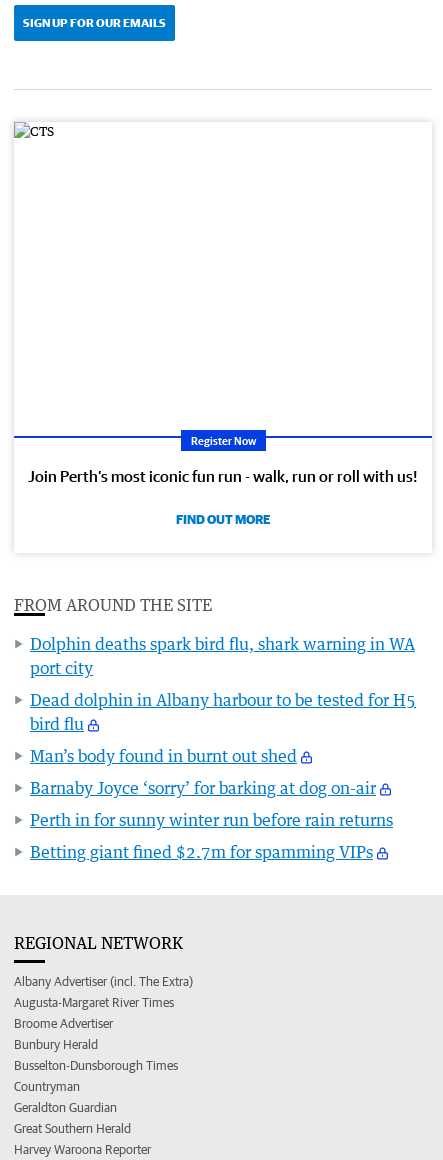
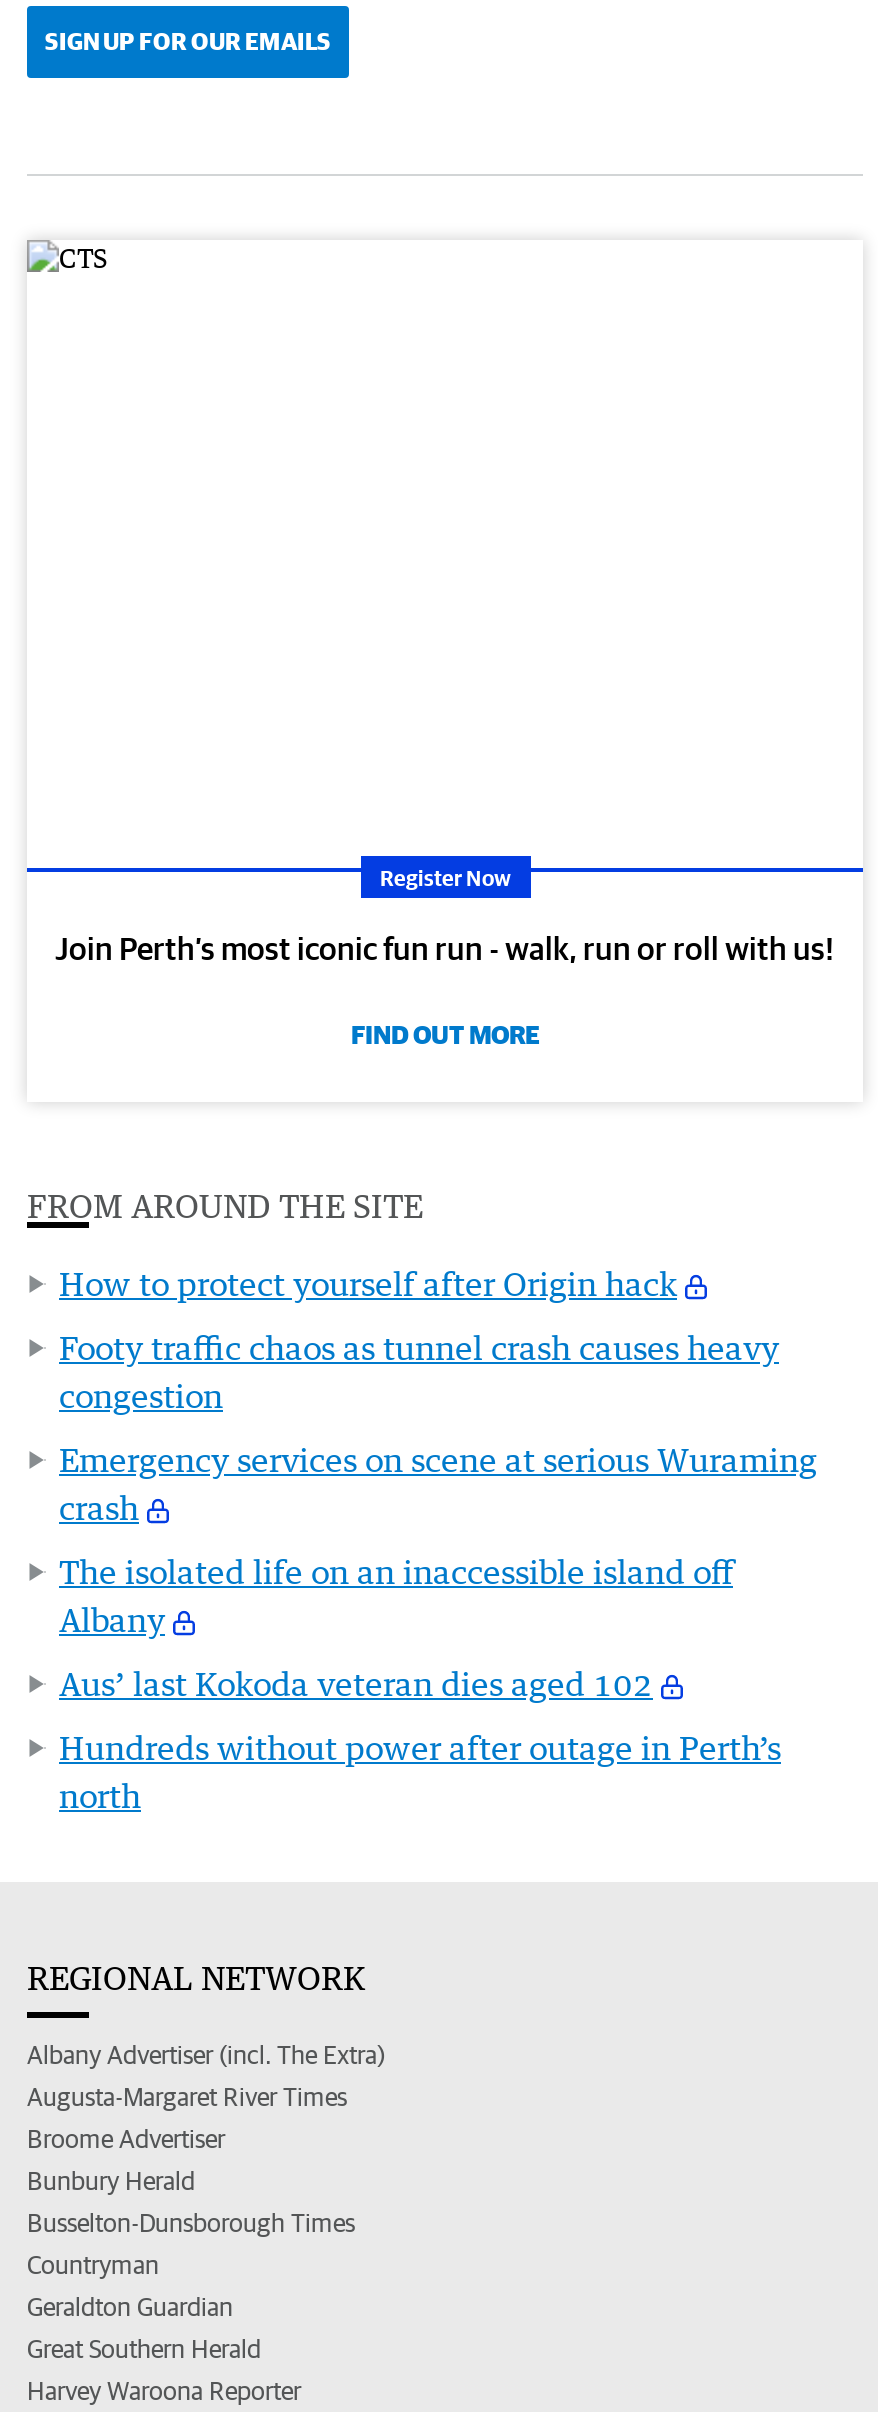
- Dolphin deaths spark bird flu, shark warning in WA
- port city
+ How to protect yourself after Origin hack

- Dead dolphin in Albany harbour to be tested for H5
- bird flu
+ Footy traffic chaos as tunnel crash causes heavy
+ congestion

- Man’s body found in burnt out shed
+ Emergency services on scene at serious Wuraming
+ crash

- Barnaby Joyce ‘sorry’ for barking at dog on-air
+ The isolated life on an inaccessible island off
+ Albany

- Perth in for sunny winter run before rain returns
+ Aus’ last Kokoda veteran dies aged 102

- Betting giant fined $2.7m for spamming VIPs
+ Hundreds without power after outage in Perth’s
+ north
